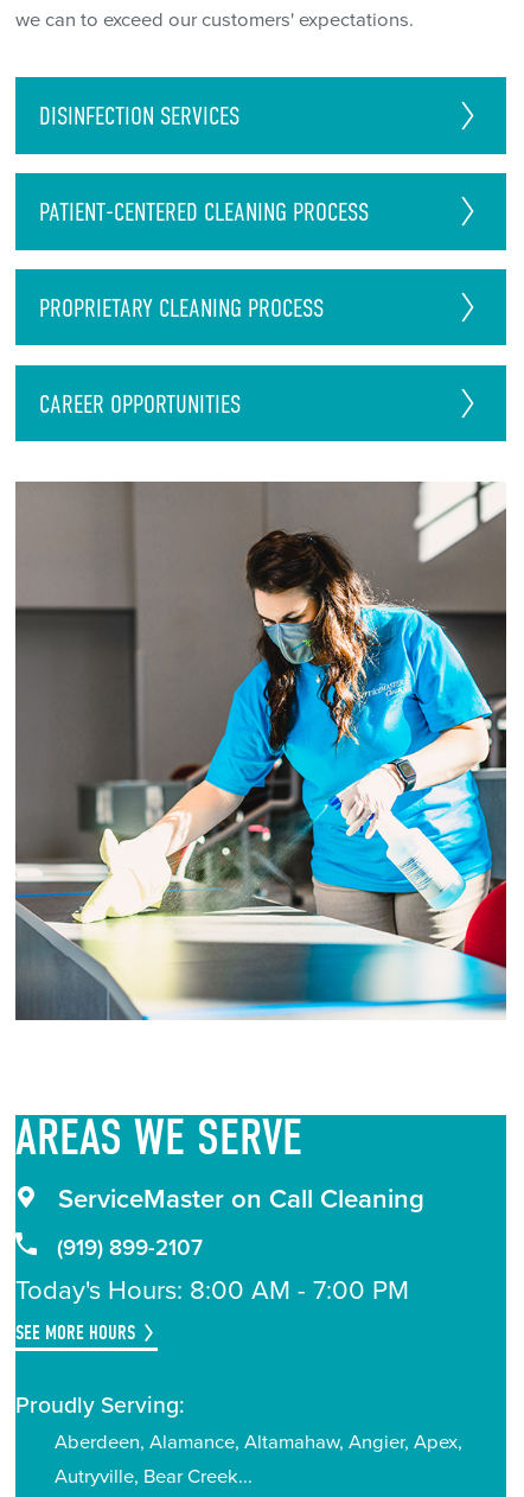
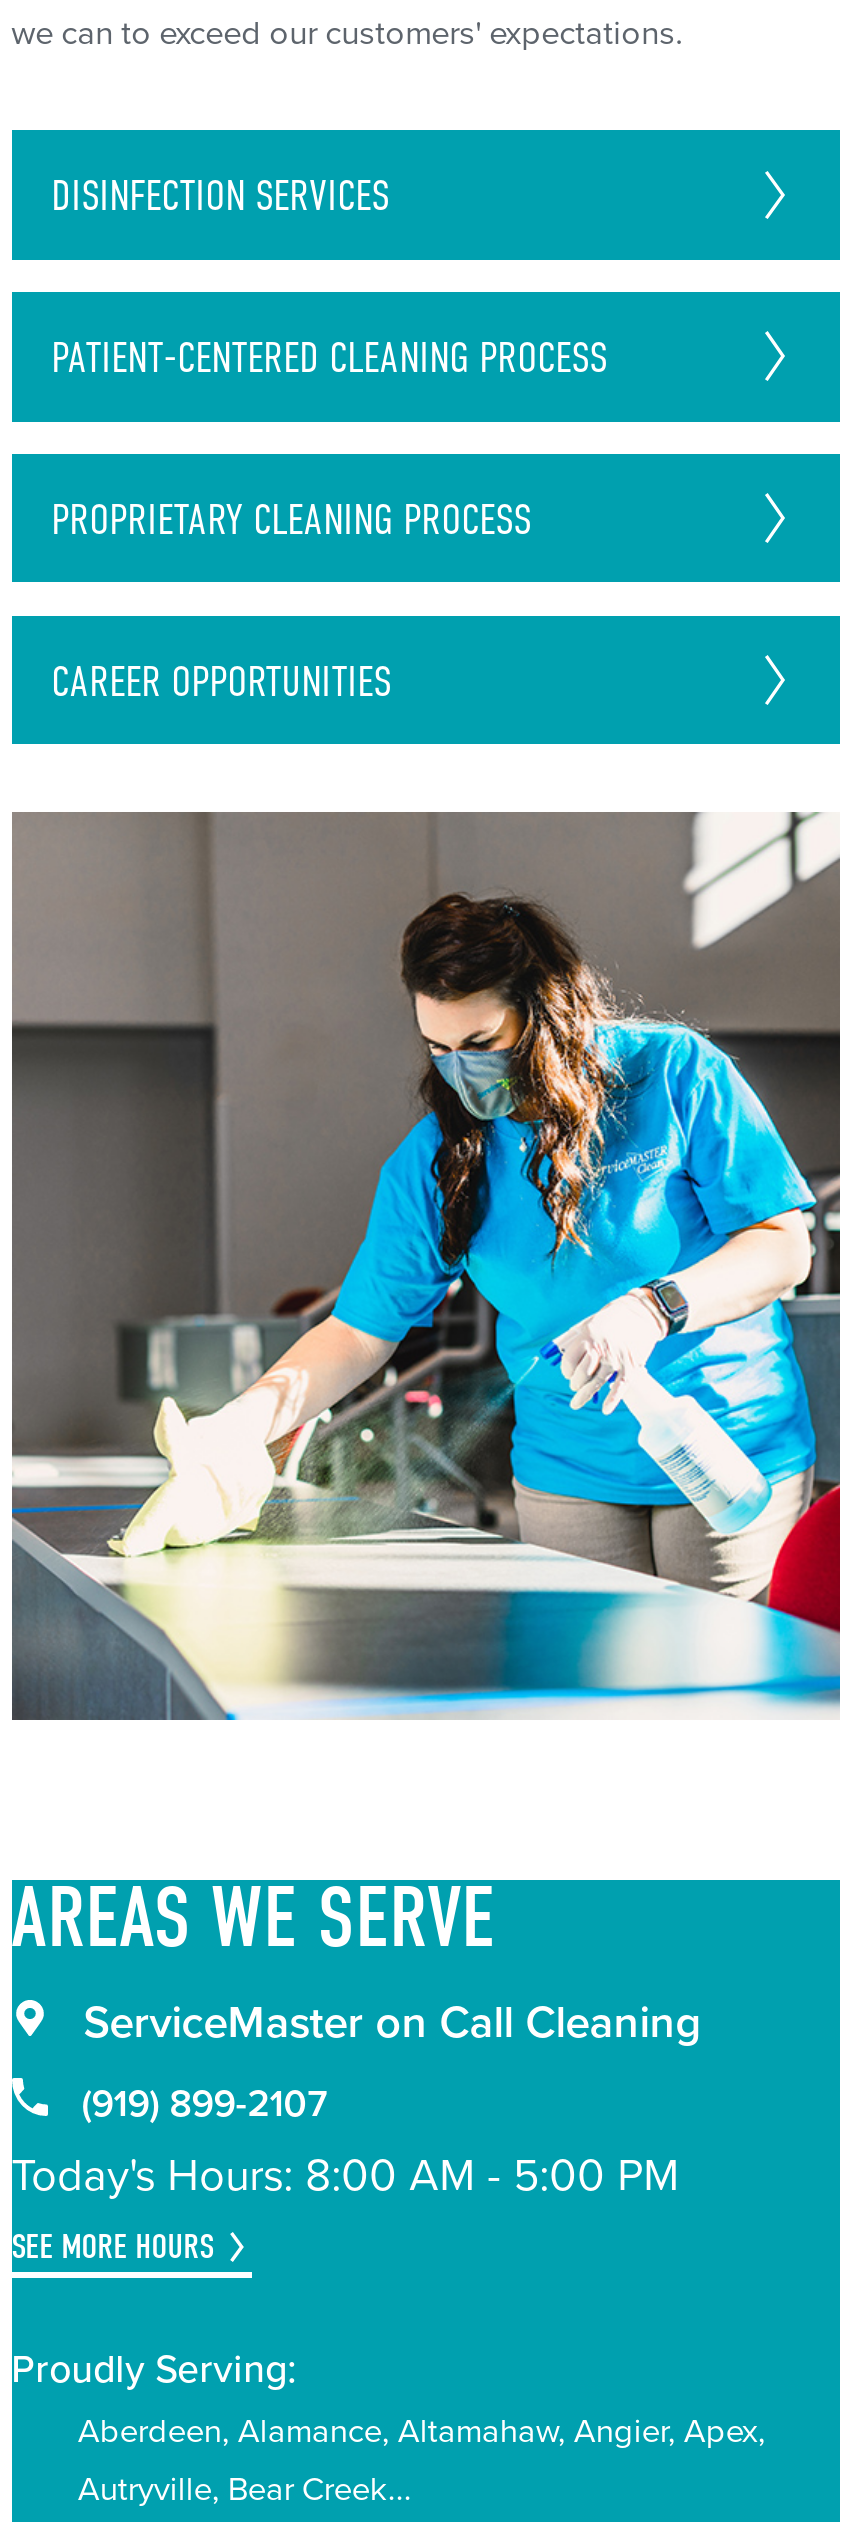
- Today's Hours: 8:00 AM - 7:00 PM
+ Today's Hours: 8:00 AM - 5:00 PM
